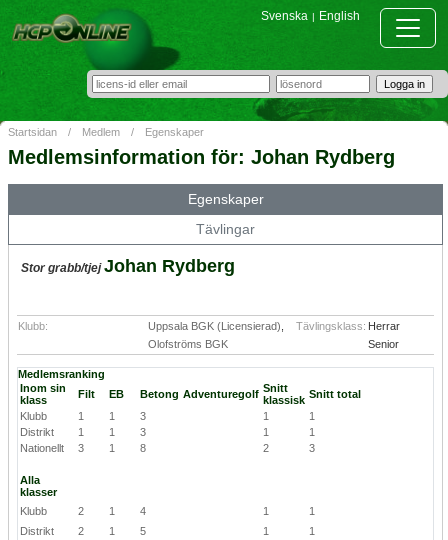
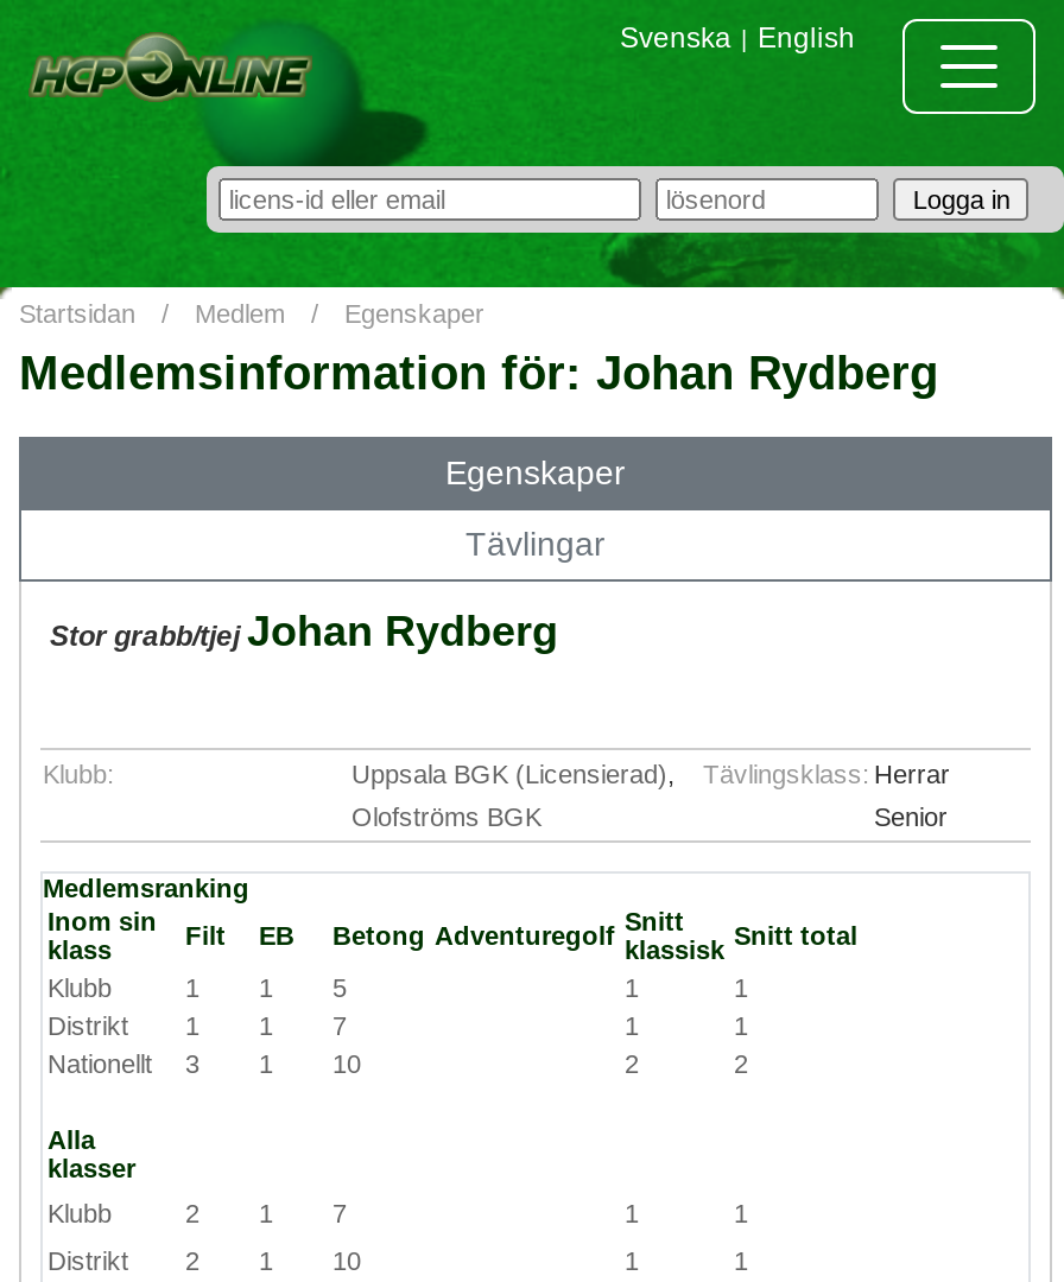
- 3
+ 5

- 3
+ 7

- 8
+ 10

- 3
+ 2

- 4
+ 7

- 5
+ 10
